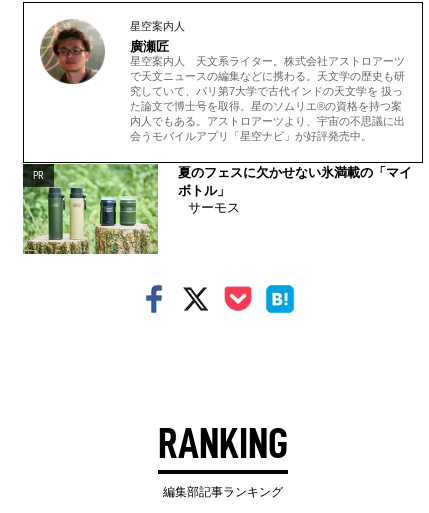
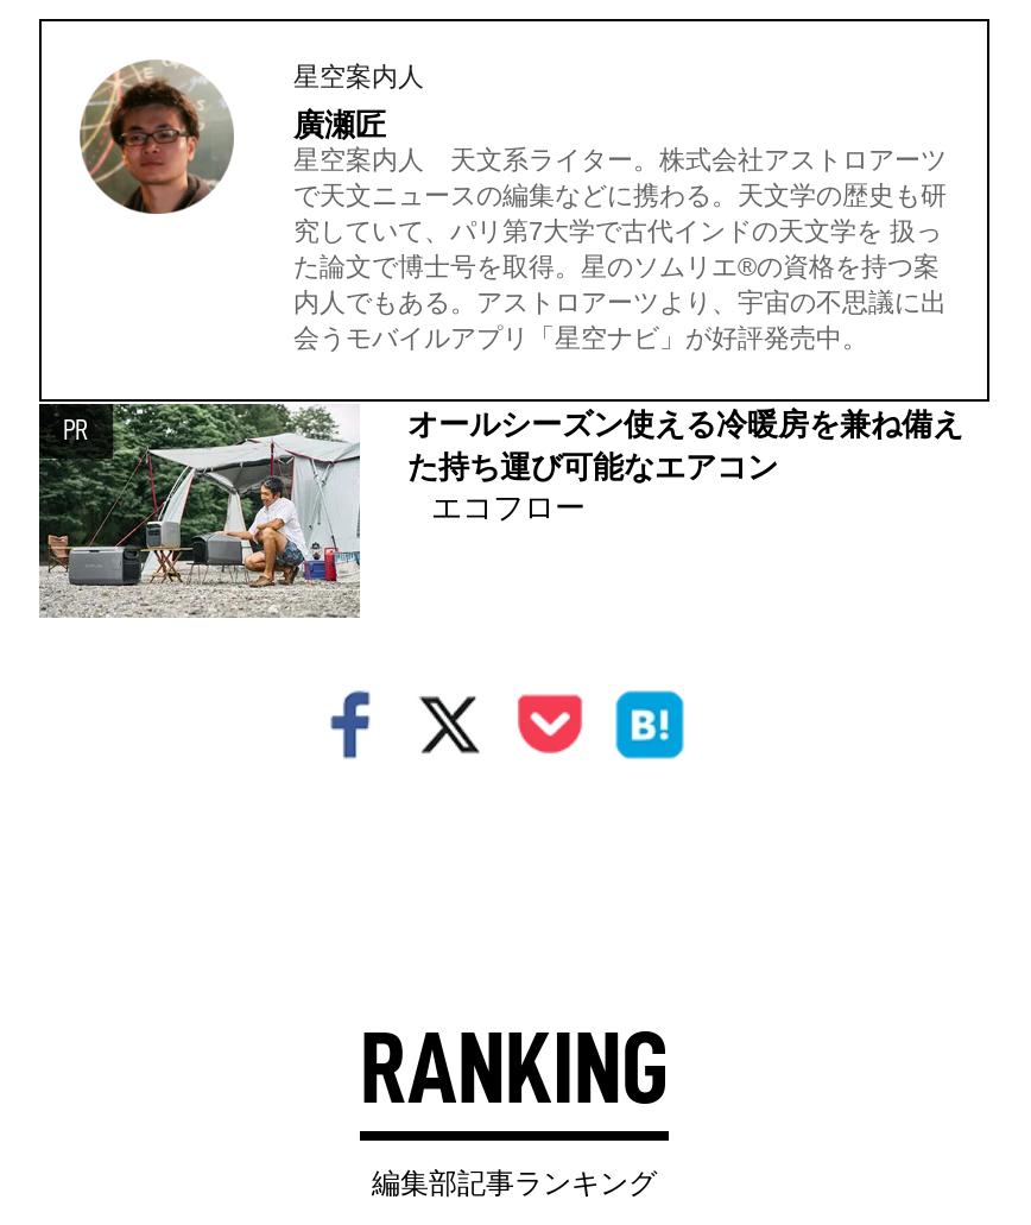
- [image]
- 夏のフェスに欠かせない氷満載の「マイ
- ボトル」
- サーモス
+ [image]
+ オールシーズン使える冷暖房を兼ね備え
+ た持ち運び可能なエアコン
+ エコフロー
